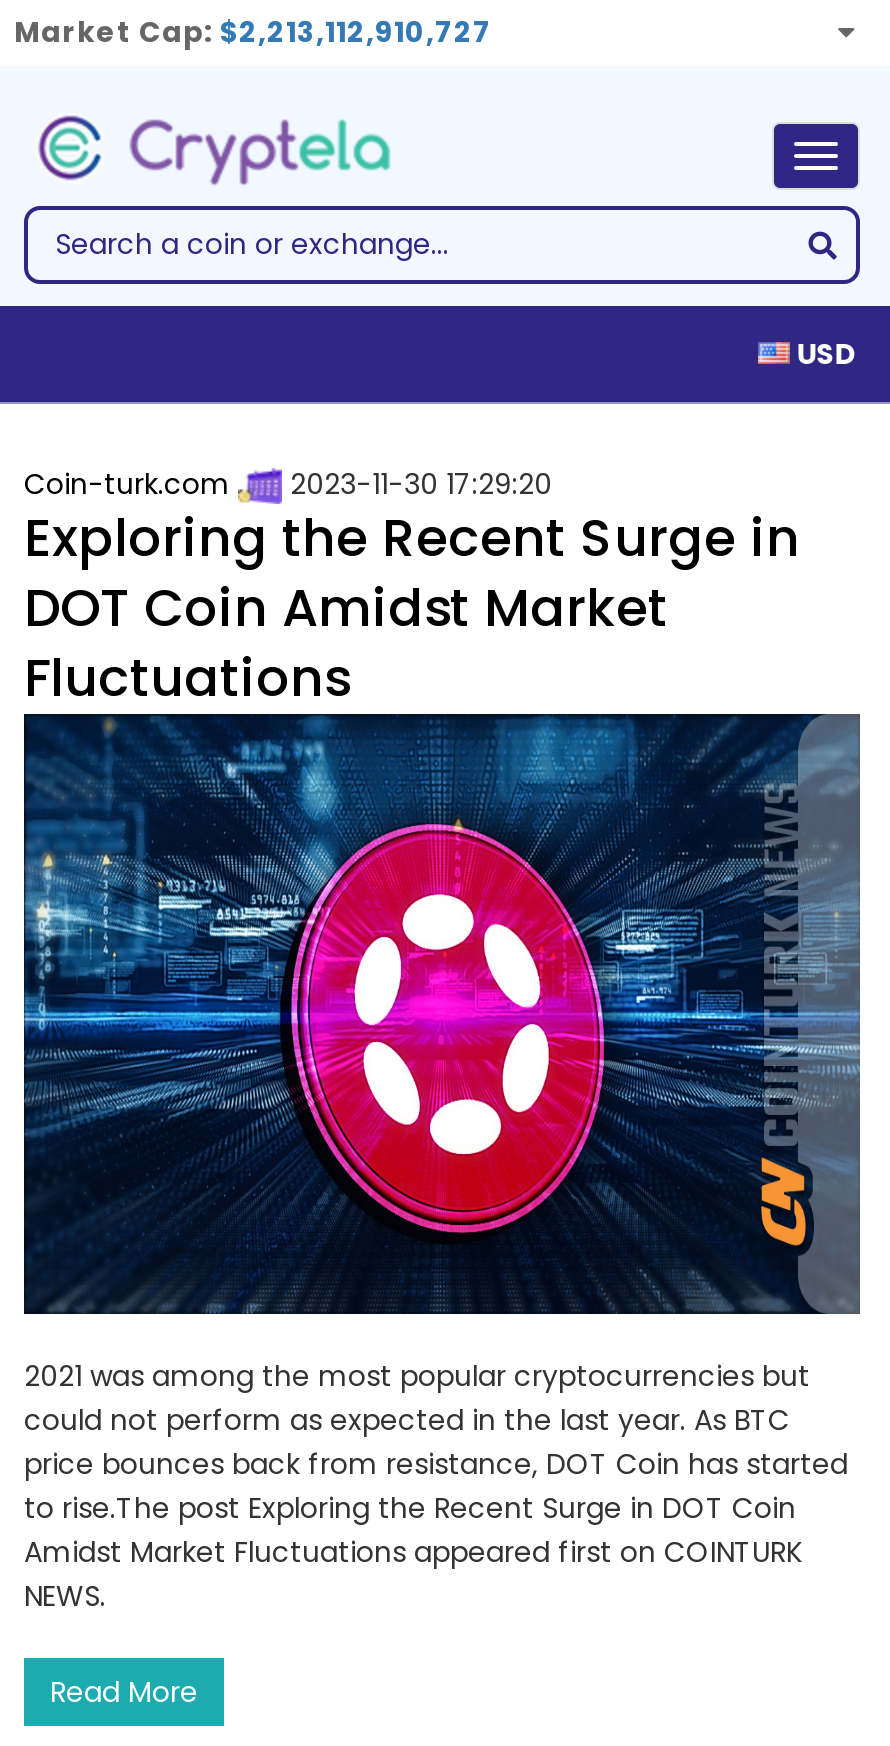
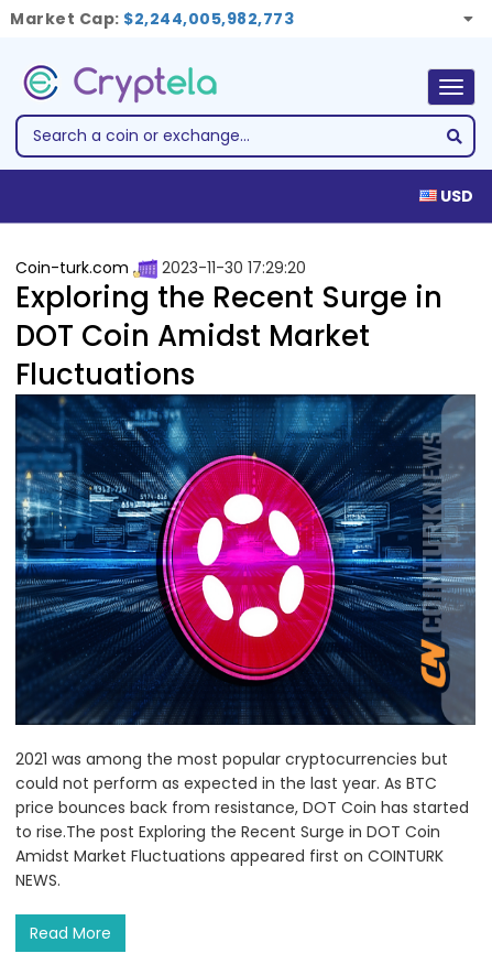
- Market Cap: $2,213,112,910,727
+ Market Cap: $2,244,005,982,773
